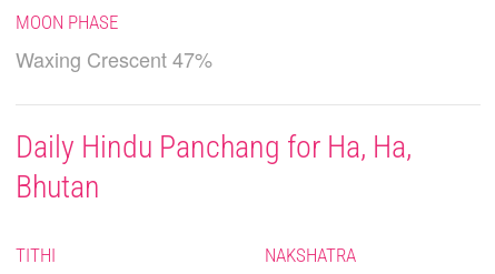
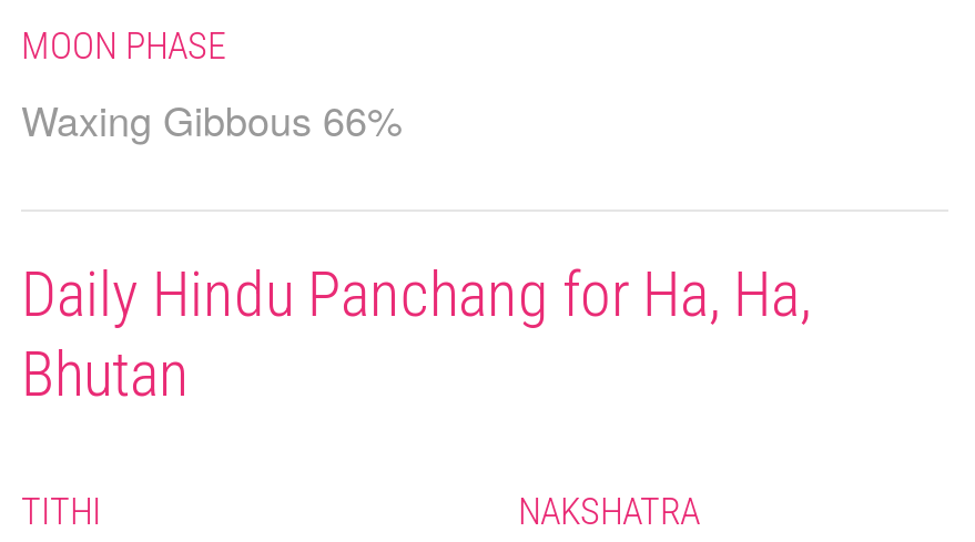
- Waxing Crescent 47%
+ Waxing Gibbous 66%
